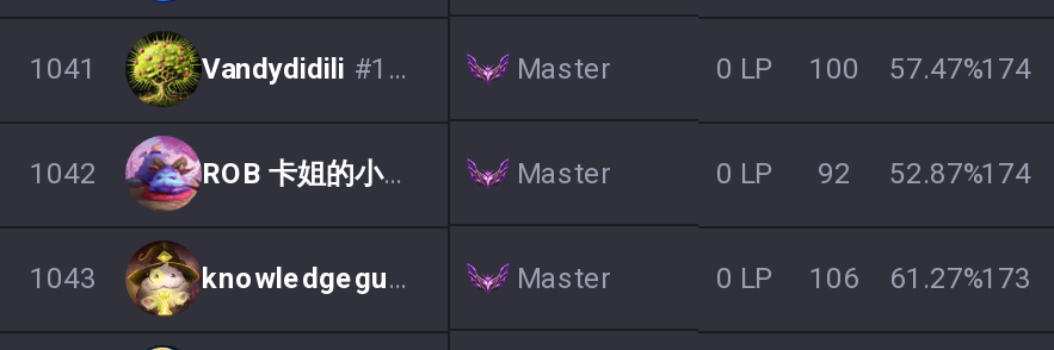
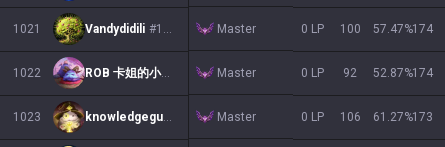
- 1041
+ 1021

- 1042
+ 1022

- 1043
+ 1023
